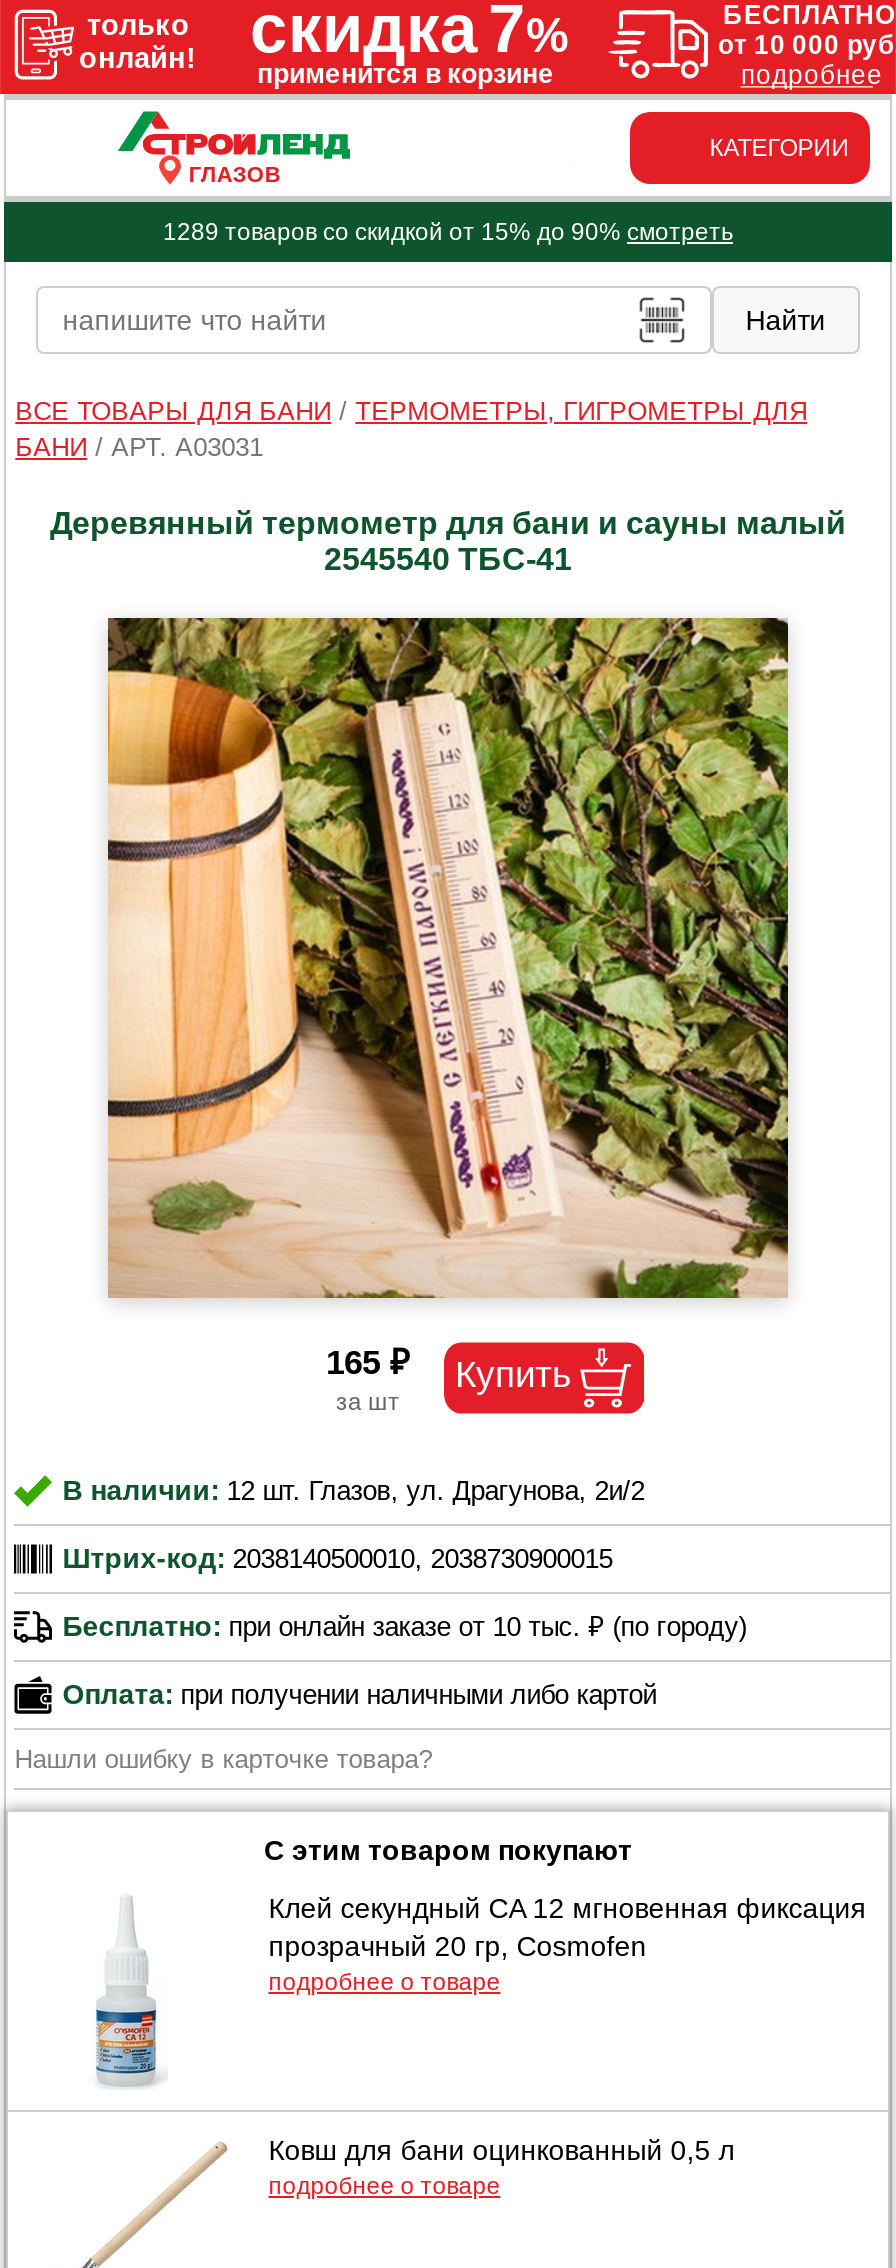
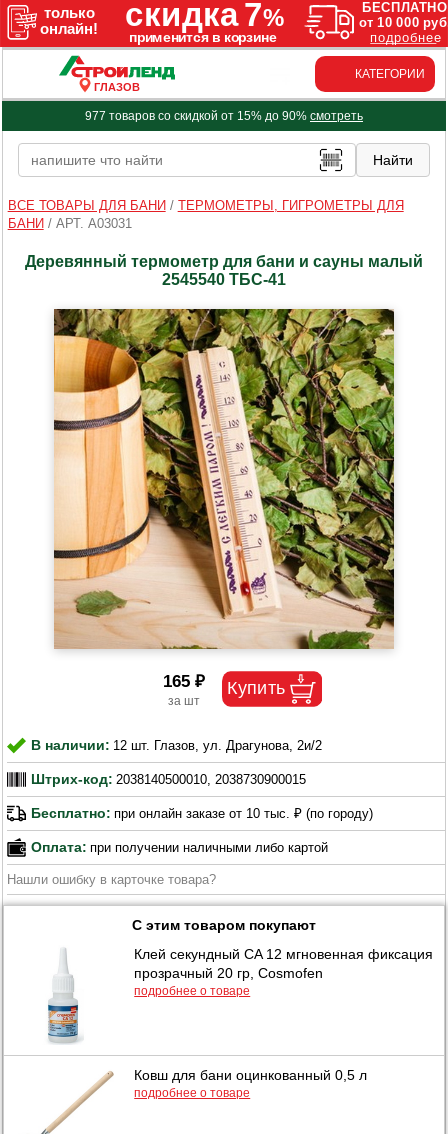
- 1289 товаров со скидкой от 15% до 90% смотреть
+ 977 товаров со скидкой от 15% до 90% смотреть
